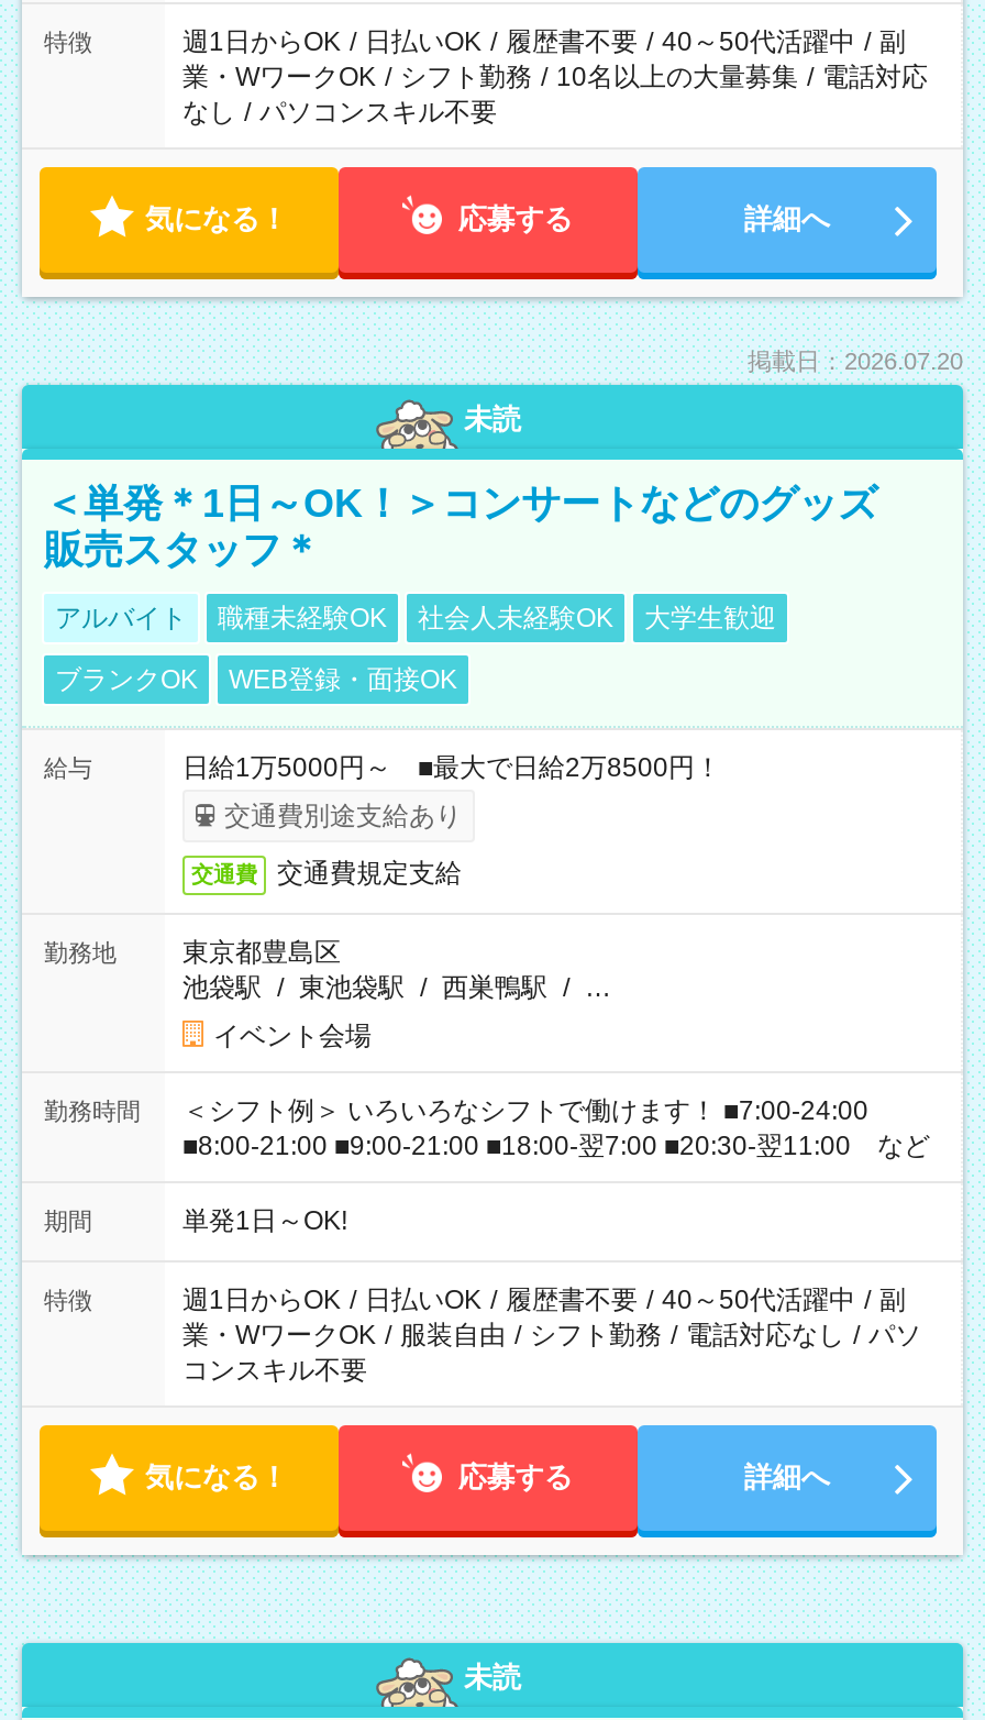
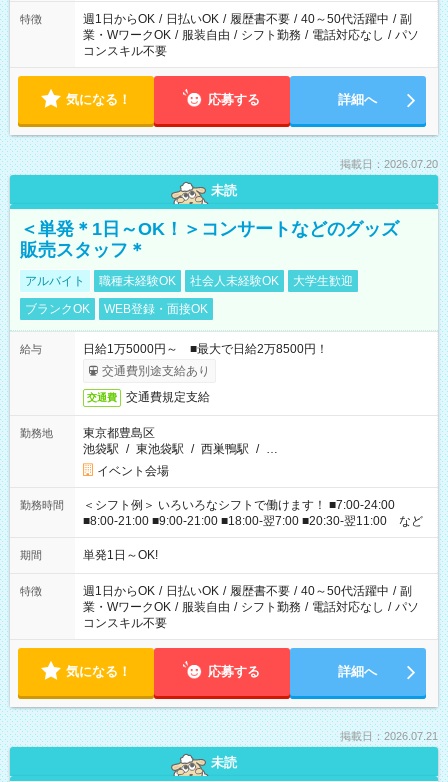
- 業・WワークOK / シフト勤務 / 10名以上の大量募集 / 電話対応
- なし / パソコンスキル不要
+ 業・WワークOK / 服装自由 / シフト勤務 / 電話対応なし / パソ
+ コンスキル不要

+ 掲載日：2026.07.21
